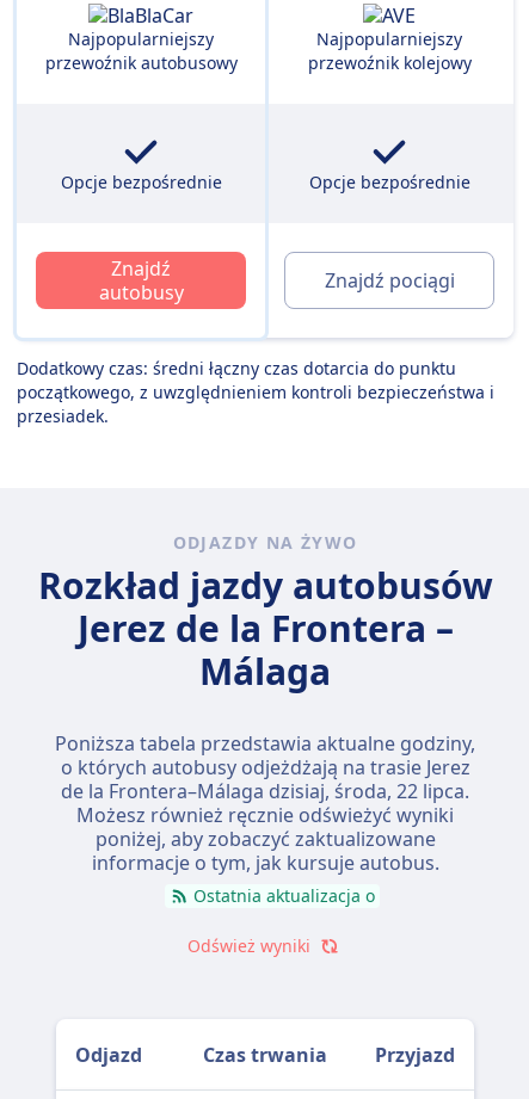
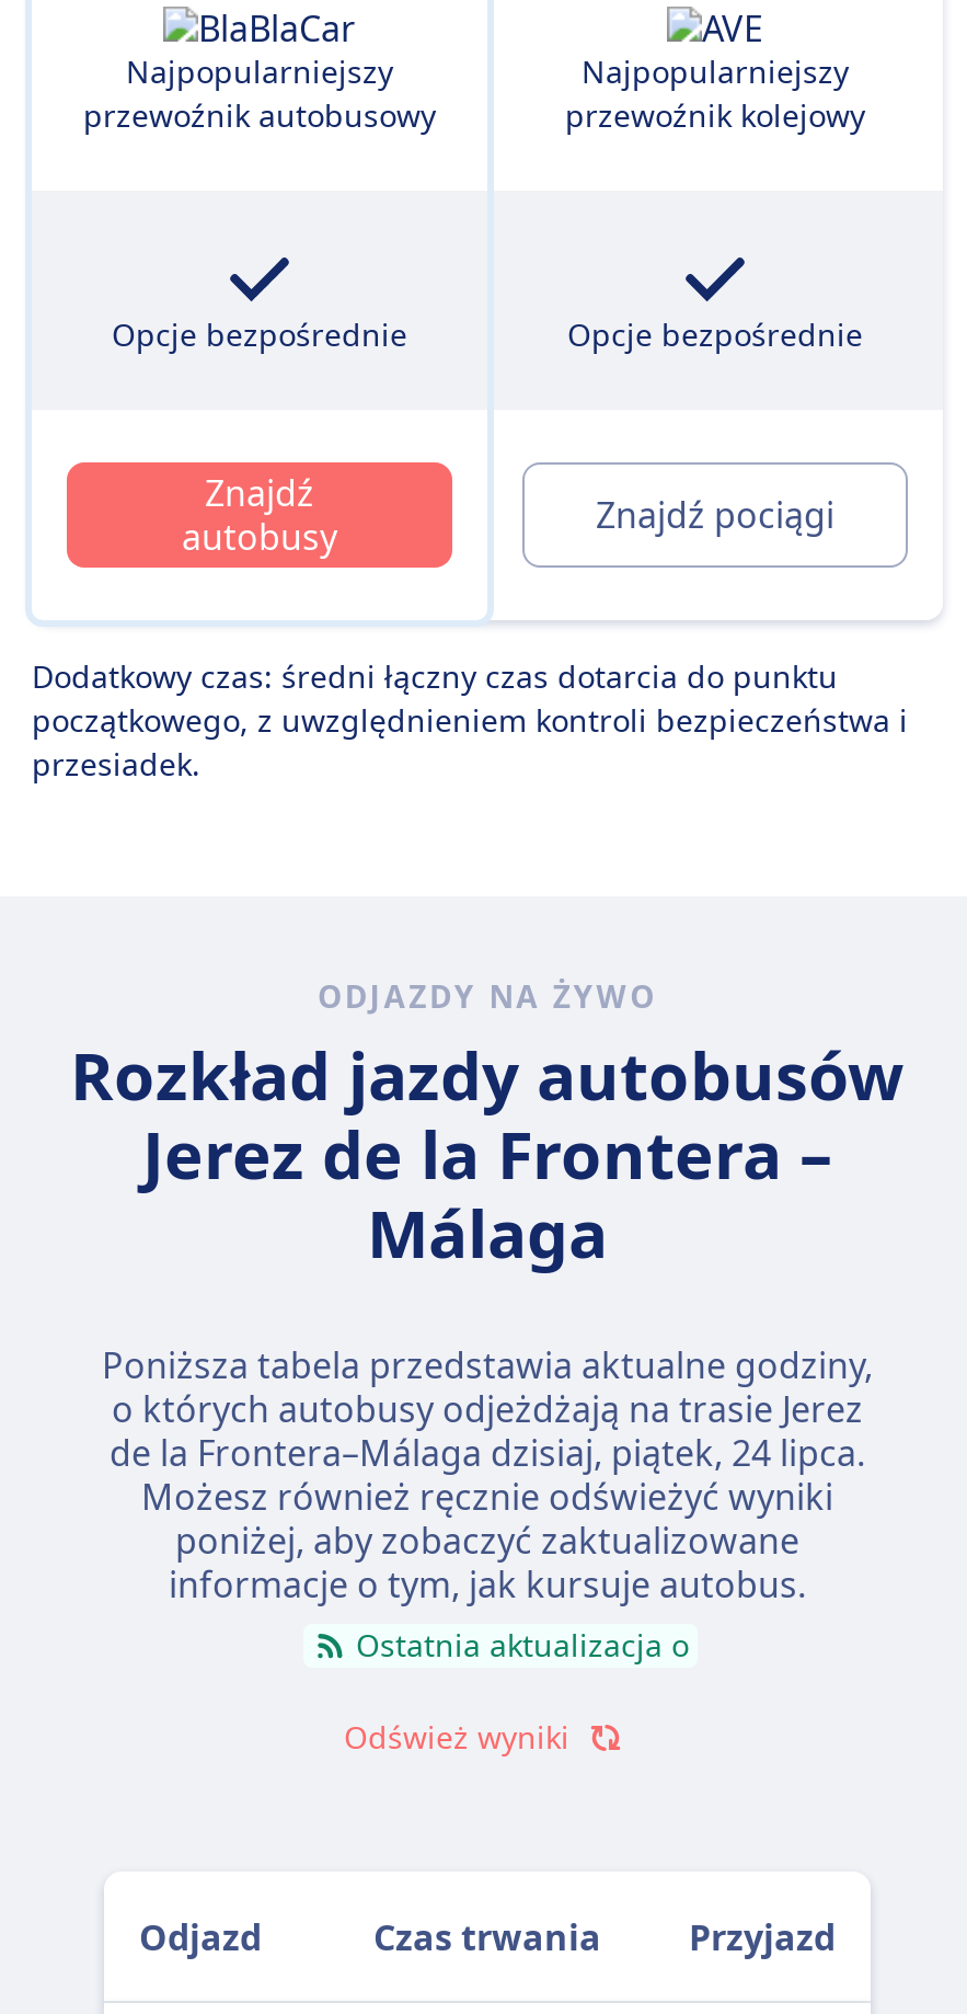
- de la Frontera–Málaga dzisiaj, środa, 22 lipca.
+ de la Frontera–Málaga dzisiaj, piątek, 24 lipca.
